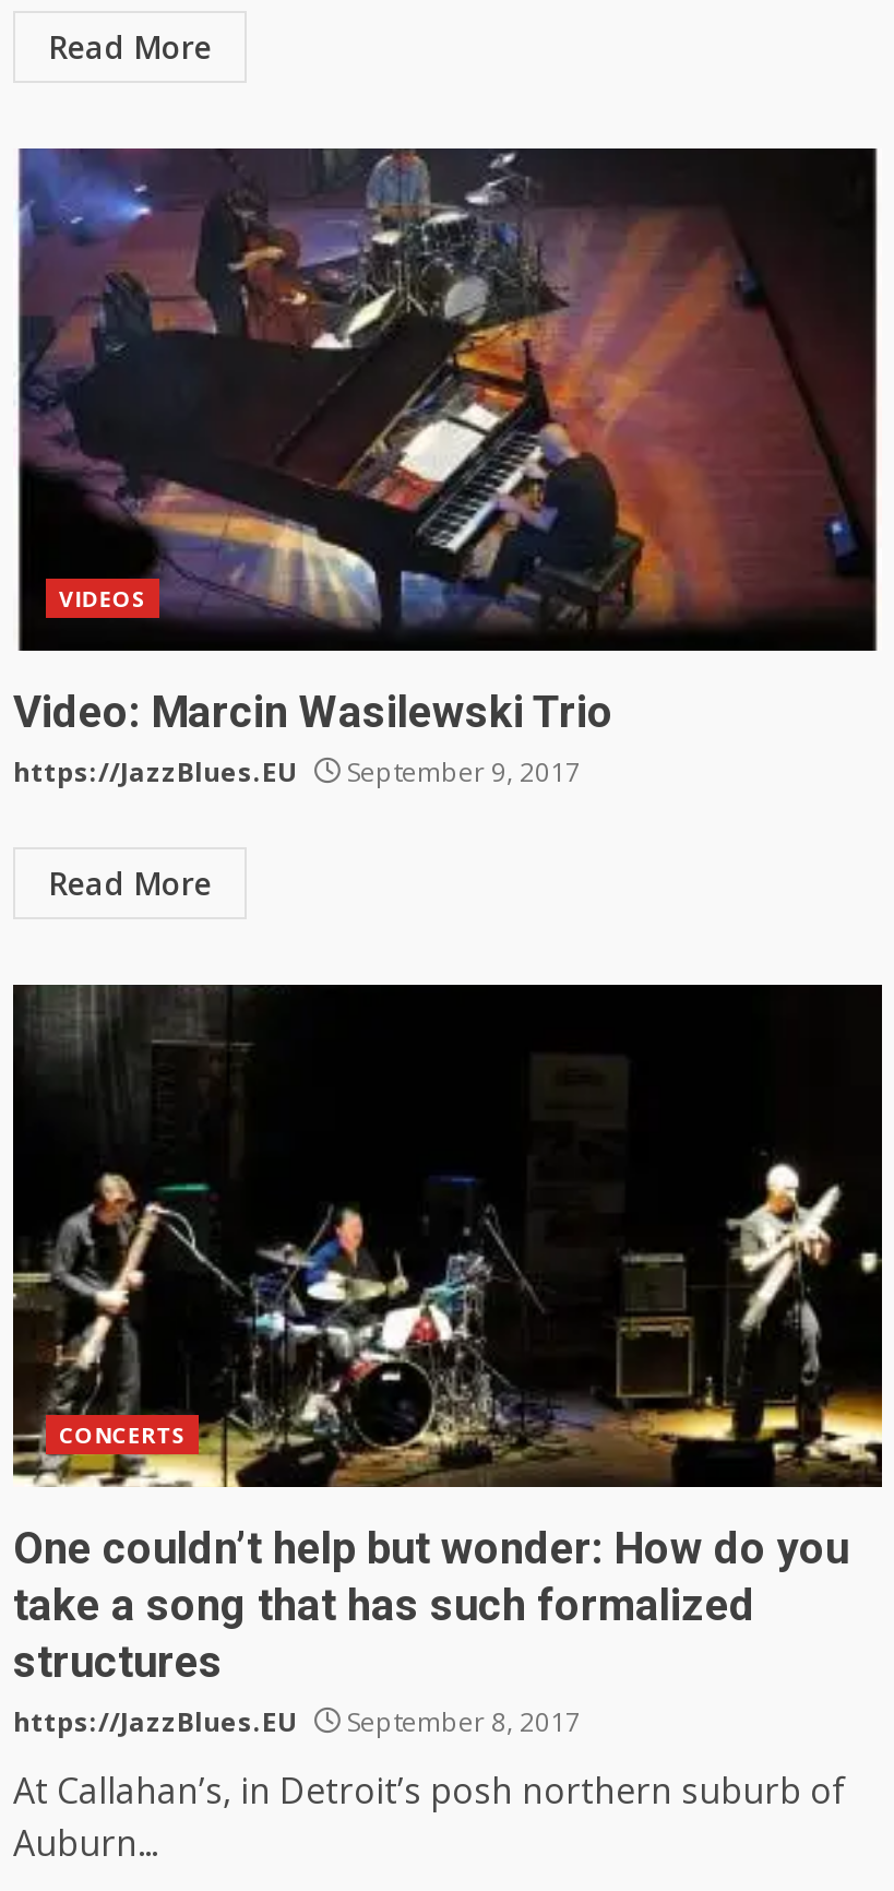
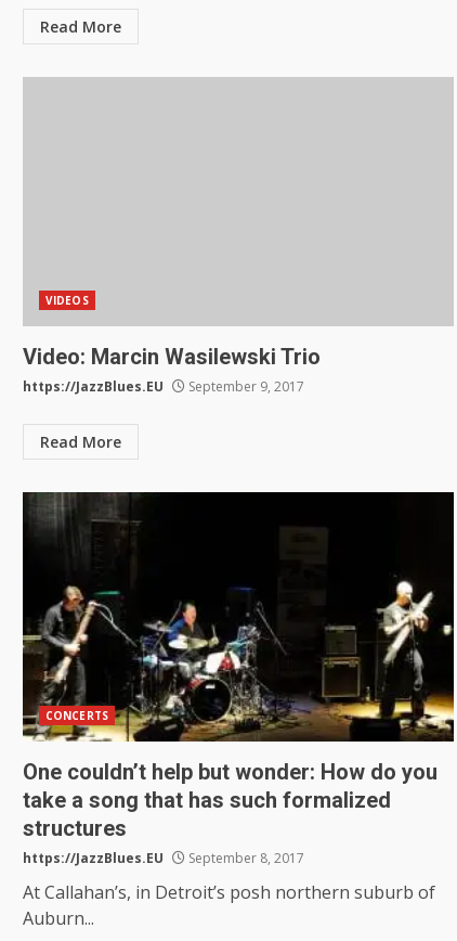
- [image]
